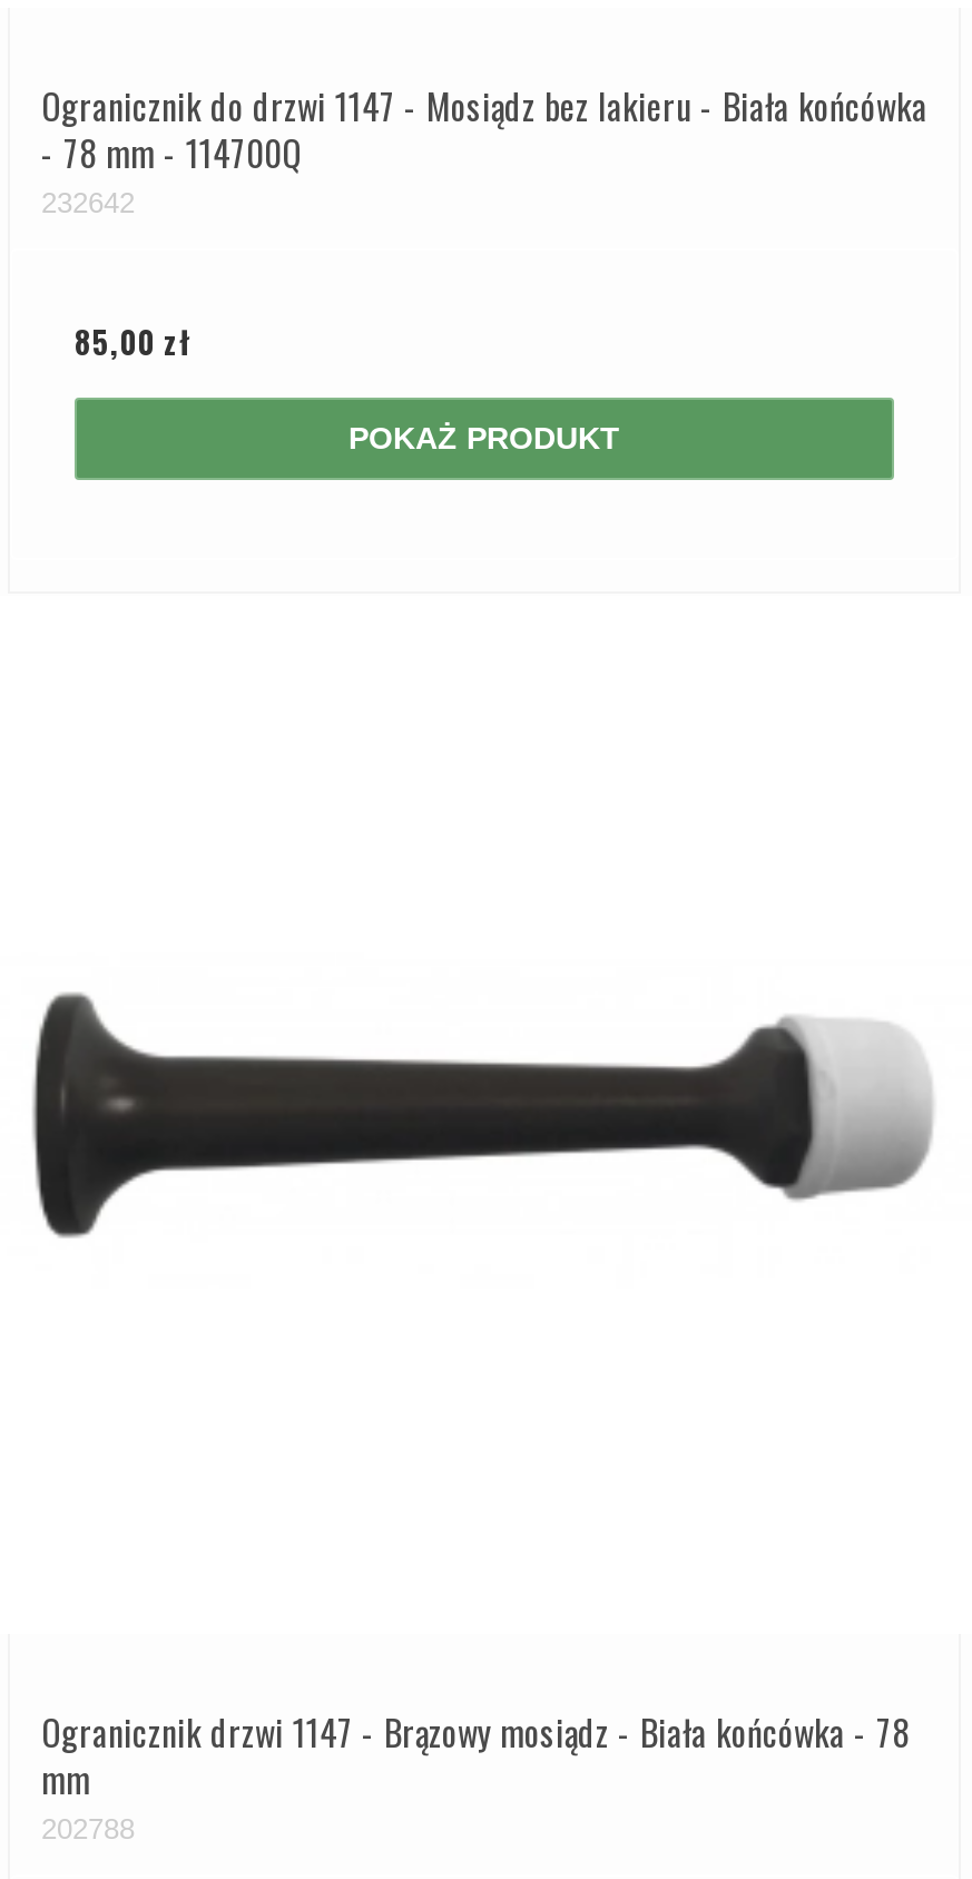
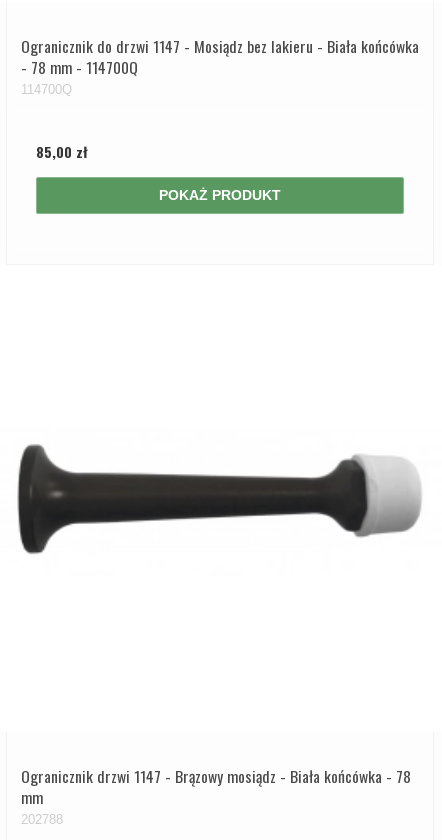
- 232642
+ 114700Q
